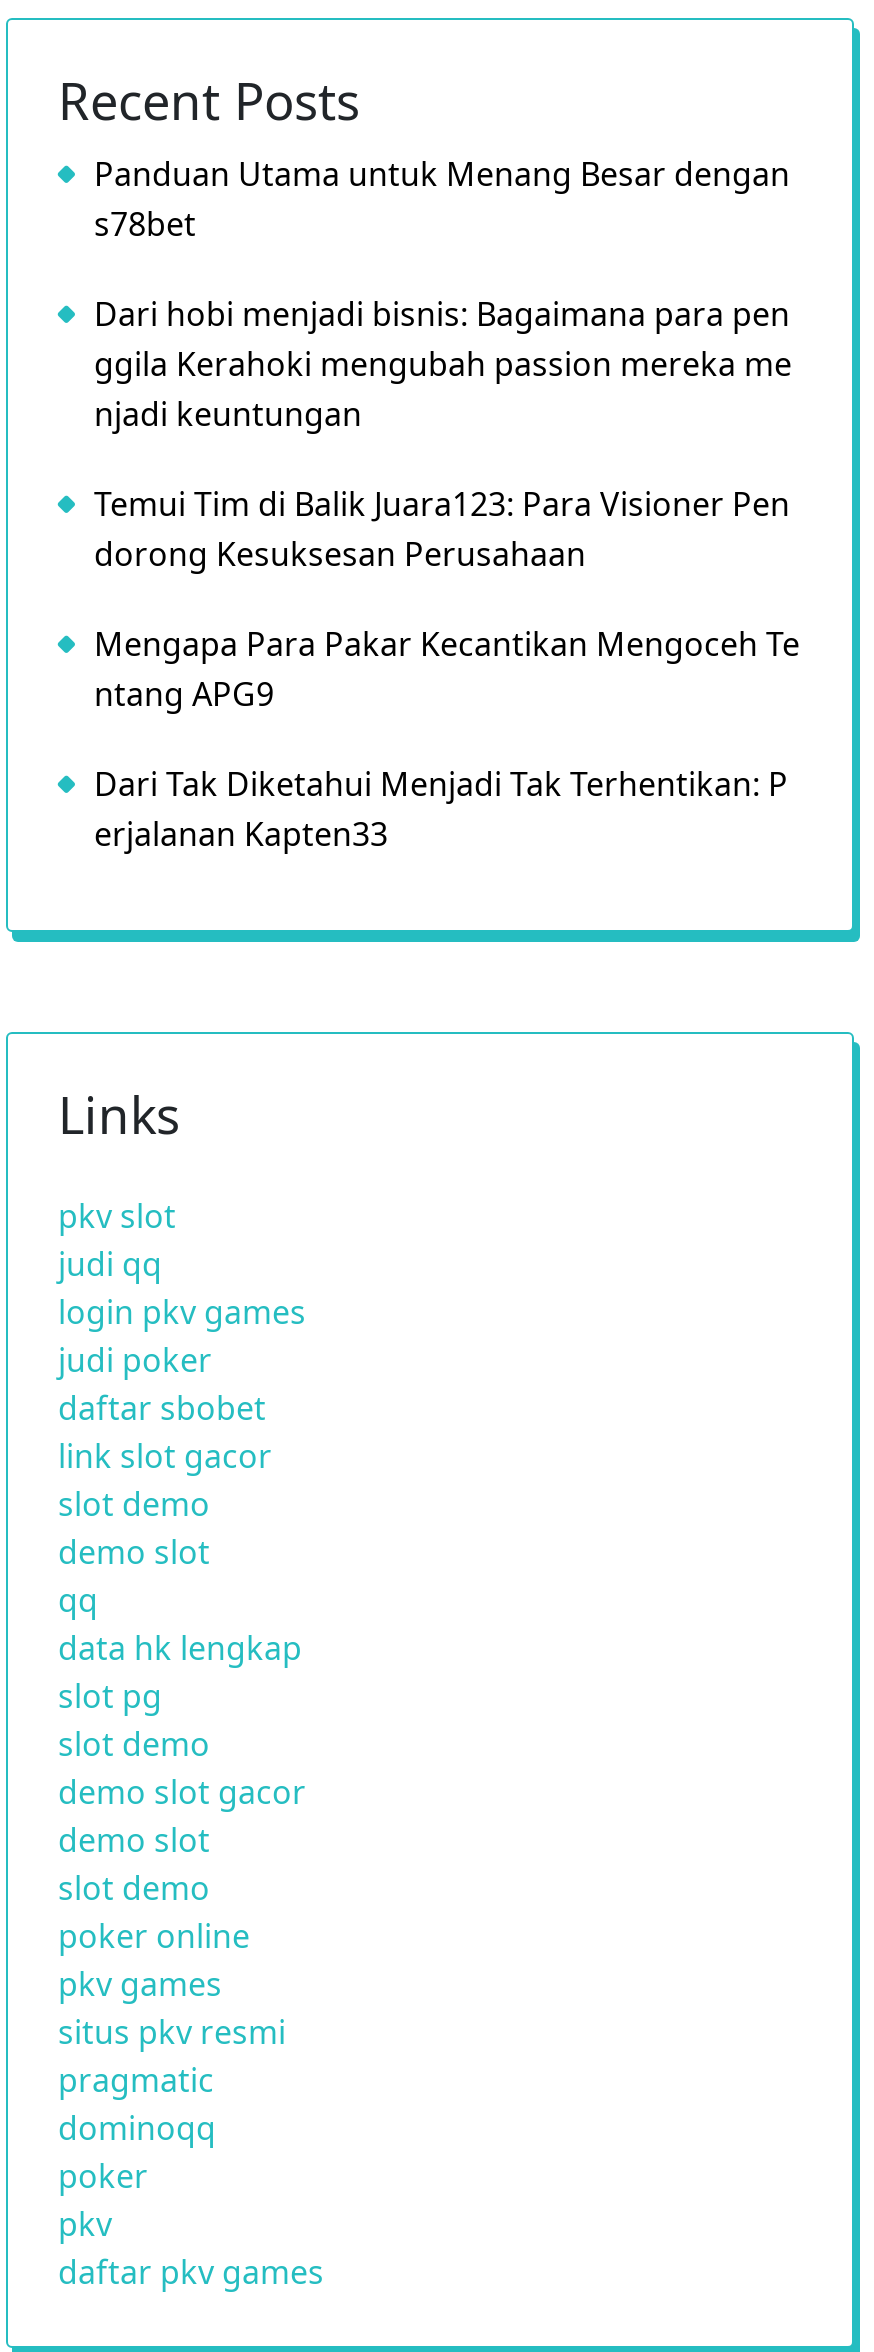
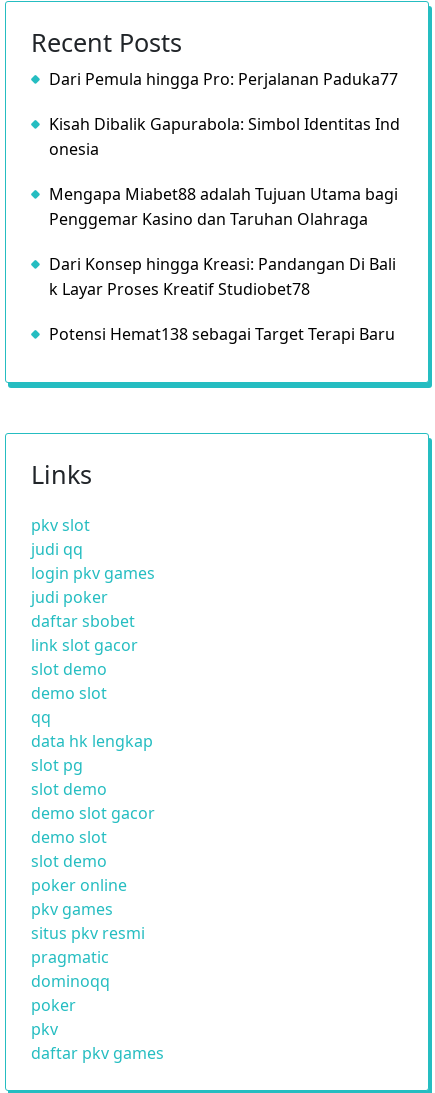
- Panduan Utama untuk Menang Besar dengan
- s78bet
+ Dari Pemula hingga Pro: Perjalanan Paduka77

- Dari hobi menjadi bisnis: Bagaimana para pen
- ggila Kerahoki mengubah passion mereka me
- njadi keuntungan
+ Kisah Dibalik Gapurabola: Simbol Identitas Ind
+ onesia

- Temui Tim di Balik Juara123: Para Visioner Pen
- dorong Kesuksesan Perusahaan
+ Mengapa Miabet88 adalah Tujuan Utama bagi
+ Penggemar Kasino dan Taruhan Olahraga

- Mengapa Para Pakar Kecantikan Mengoceh Te
- ntang APG9
+ Dari Konsep hingga Kreasi: Pandangan Di Bali
+ k Layar Proses Kreatif Studiobet78

- Dari Tak Diketahui Menjadi Tak Terhentikan: P
- erjalanan Kapten33
+ Potensi Hemat138 sebagai Target Terapi Baru
